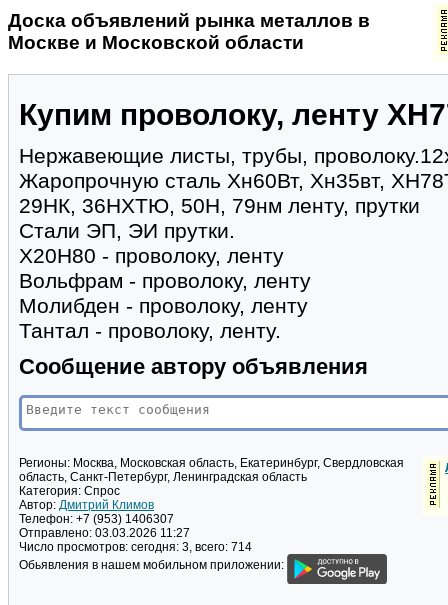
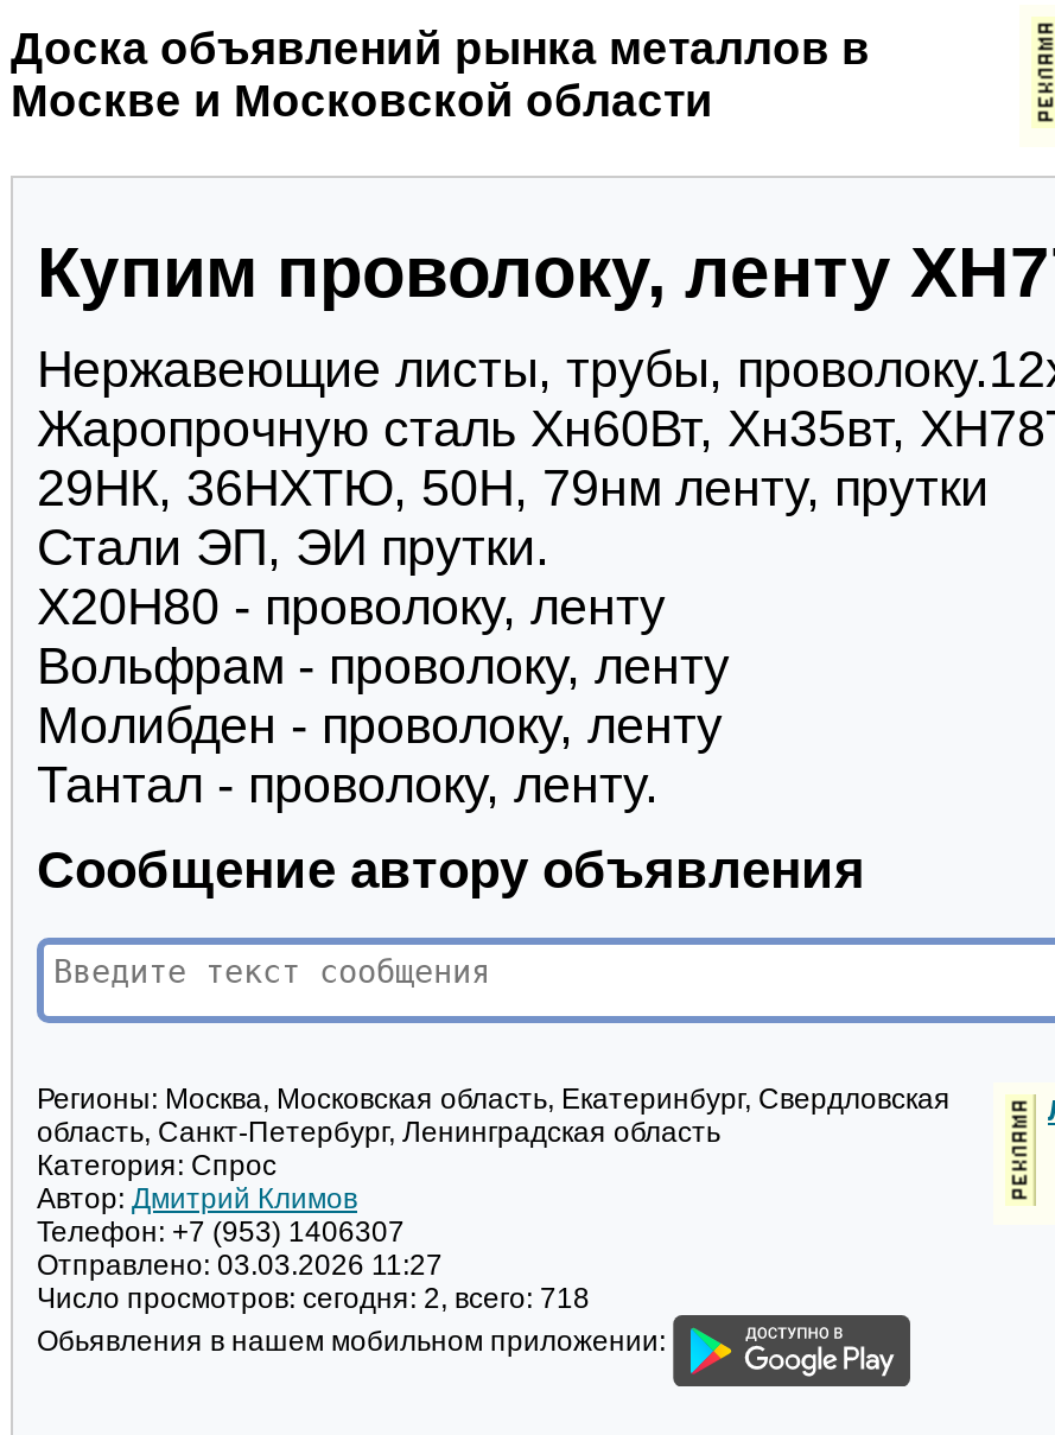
- Число просмотров: сегодня: 3, всего: 714
+ Число просмотров: сегодня: 2, всего: 718
